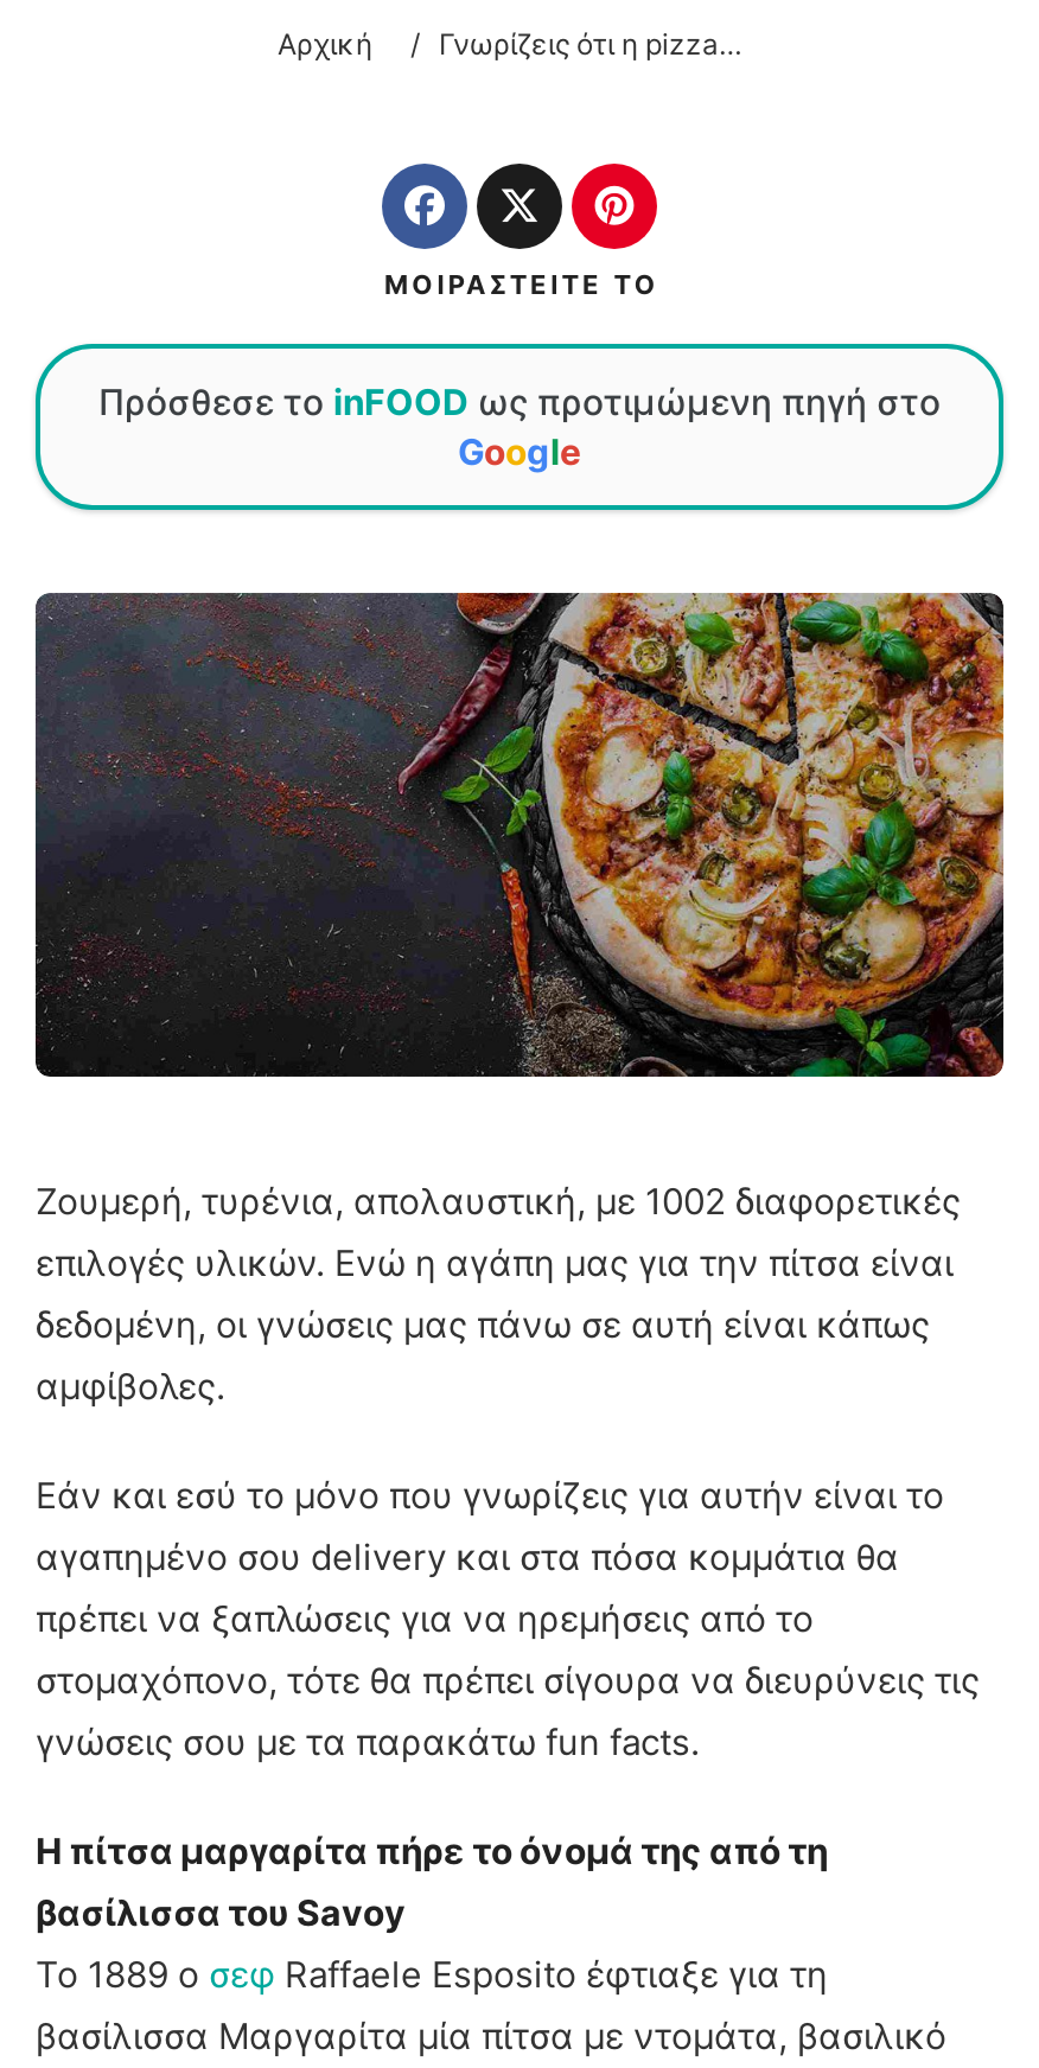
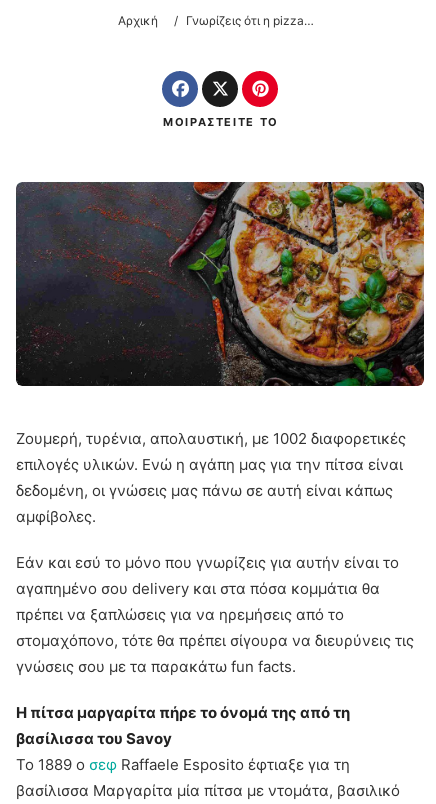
- [image]
- Πρόσθεσε το inFOOD ως προτιμώμενη πηγή στο
- Google
